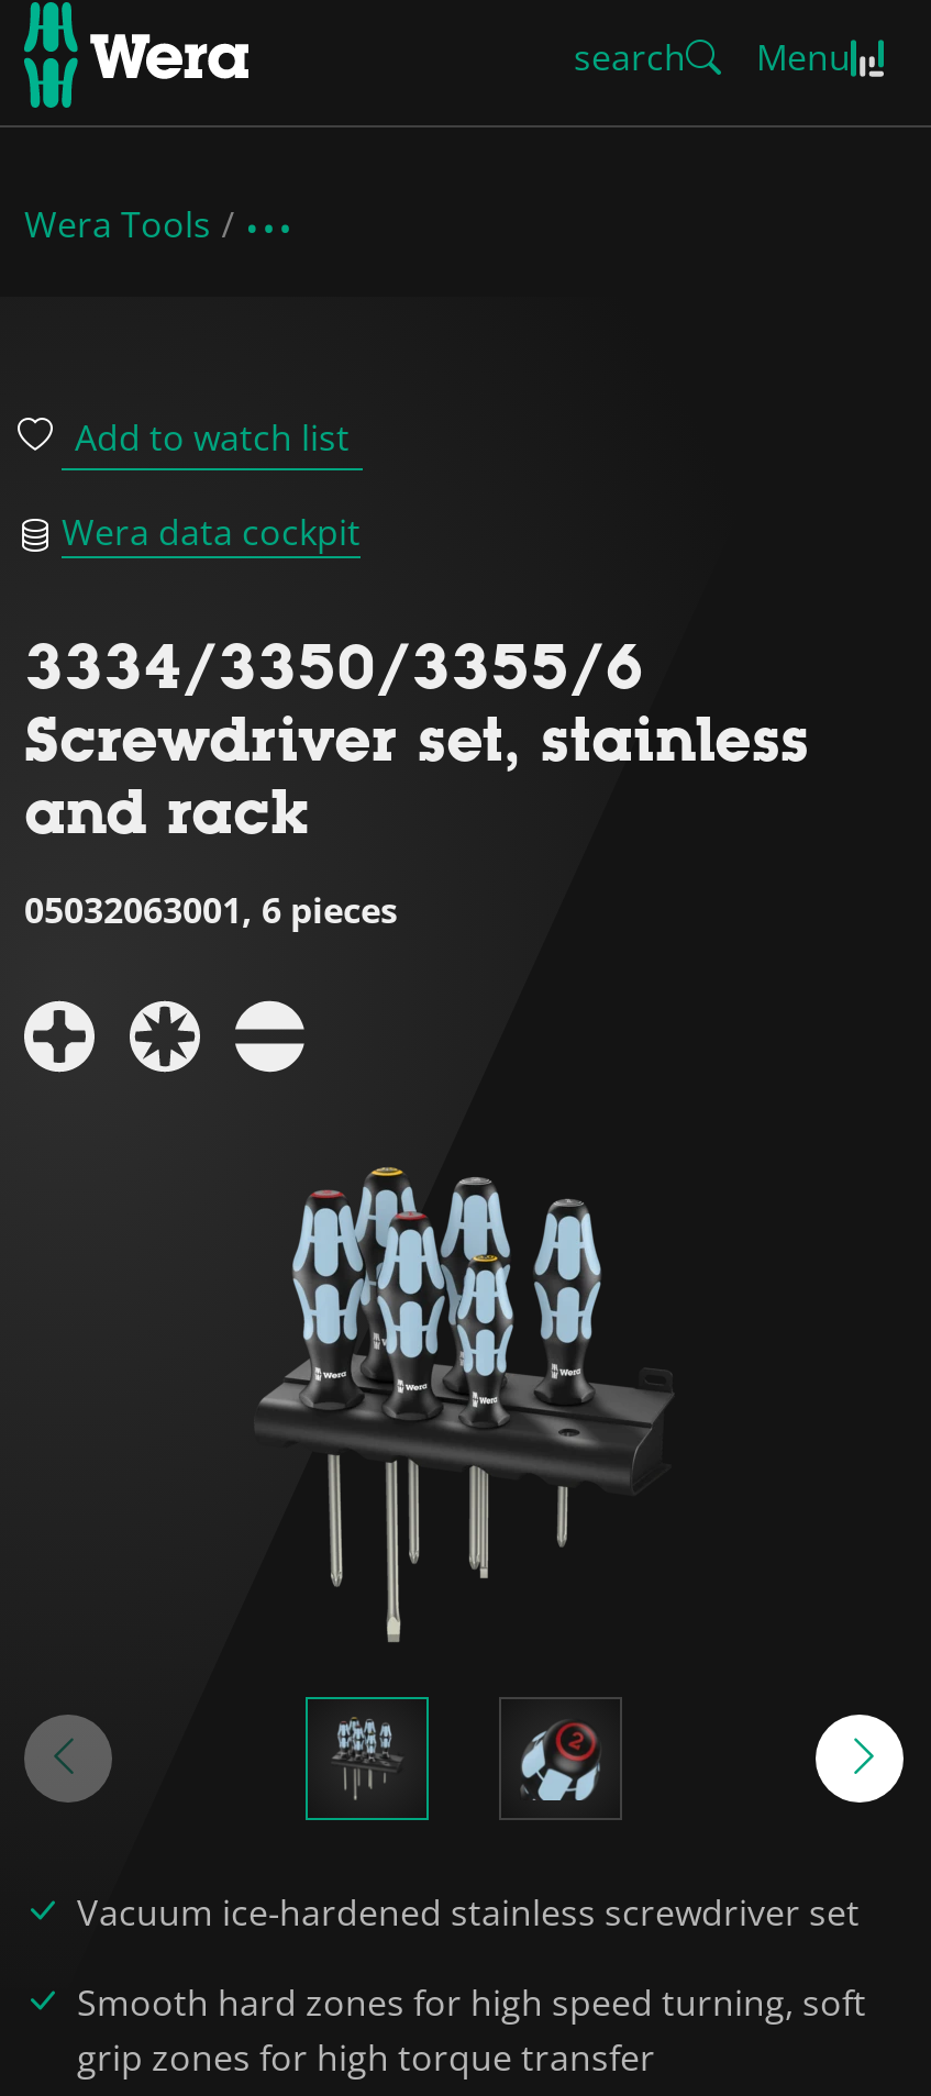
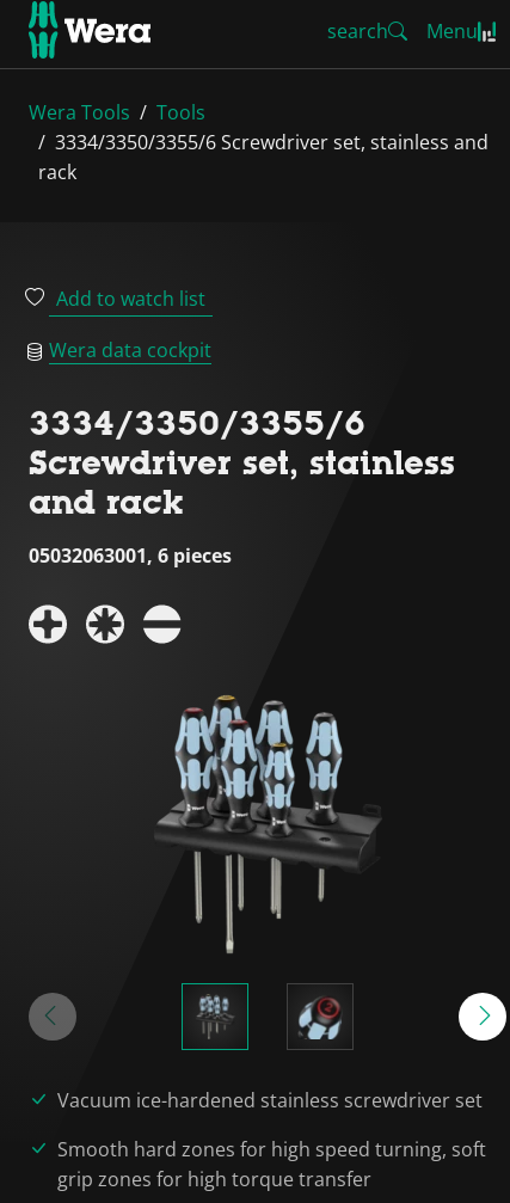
+ Tools
+ 3334/3350/3355/6 Screwdriver set, stainless and
+ rack
